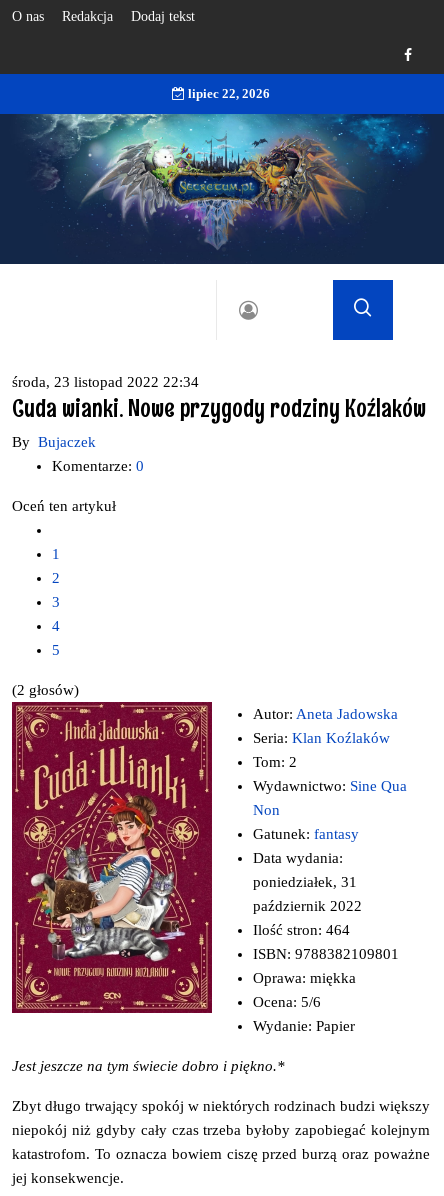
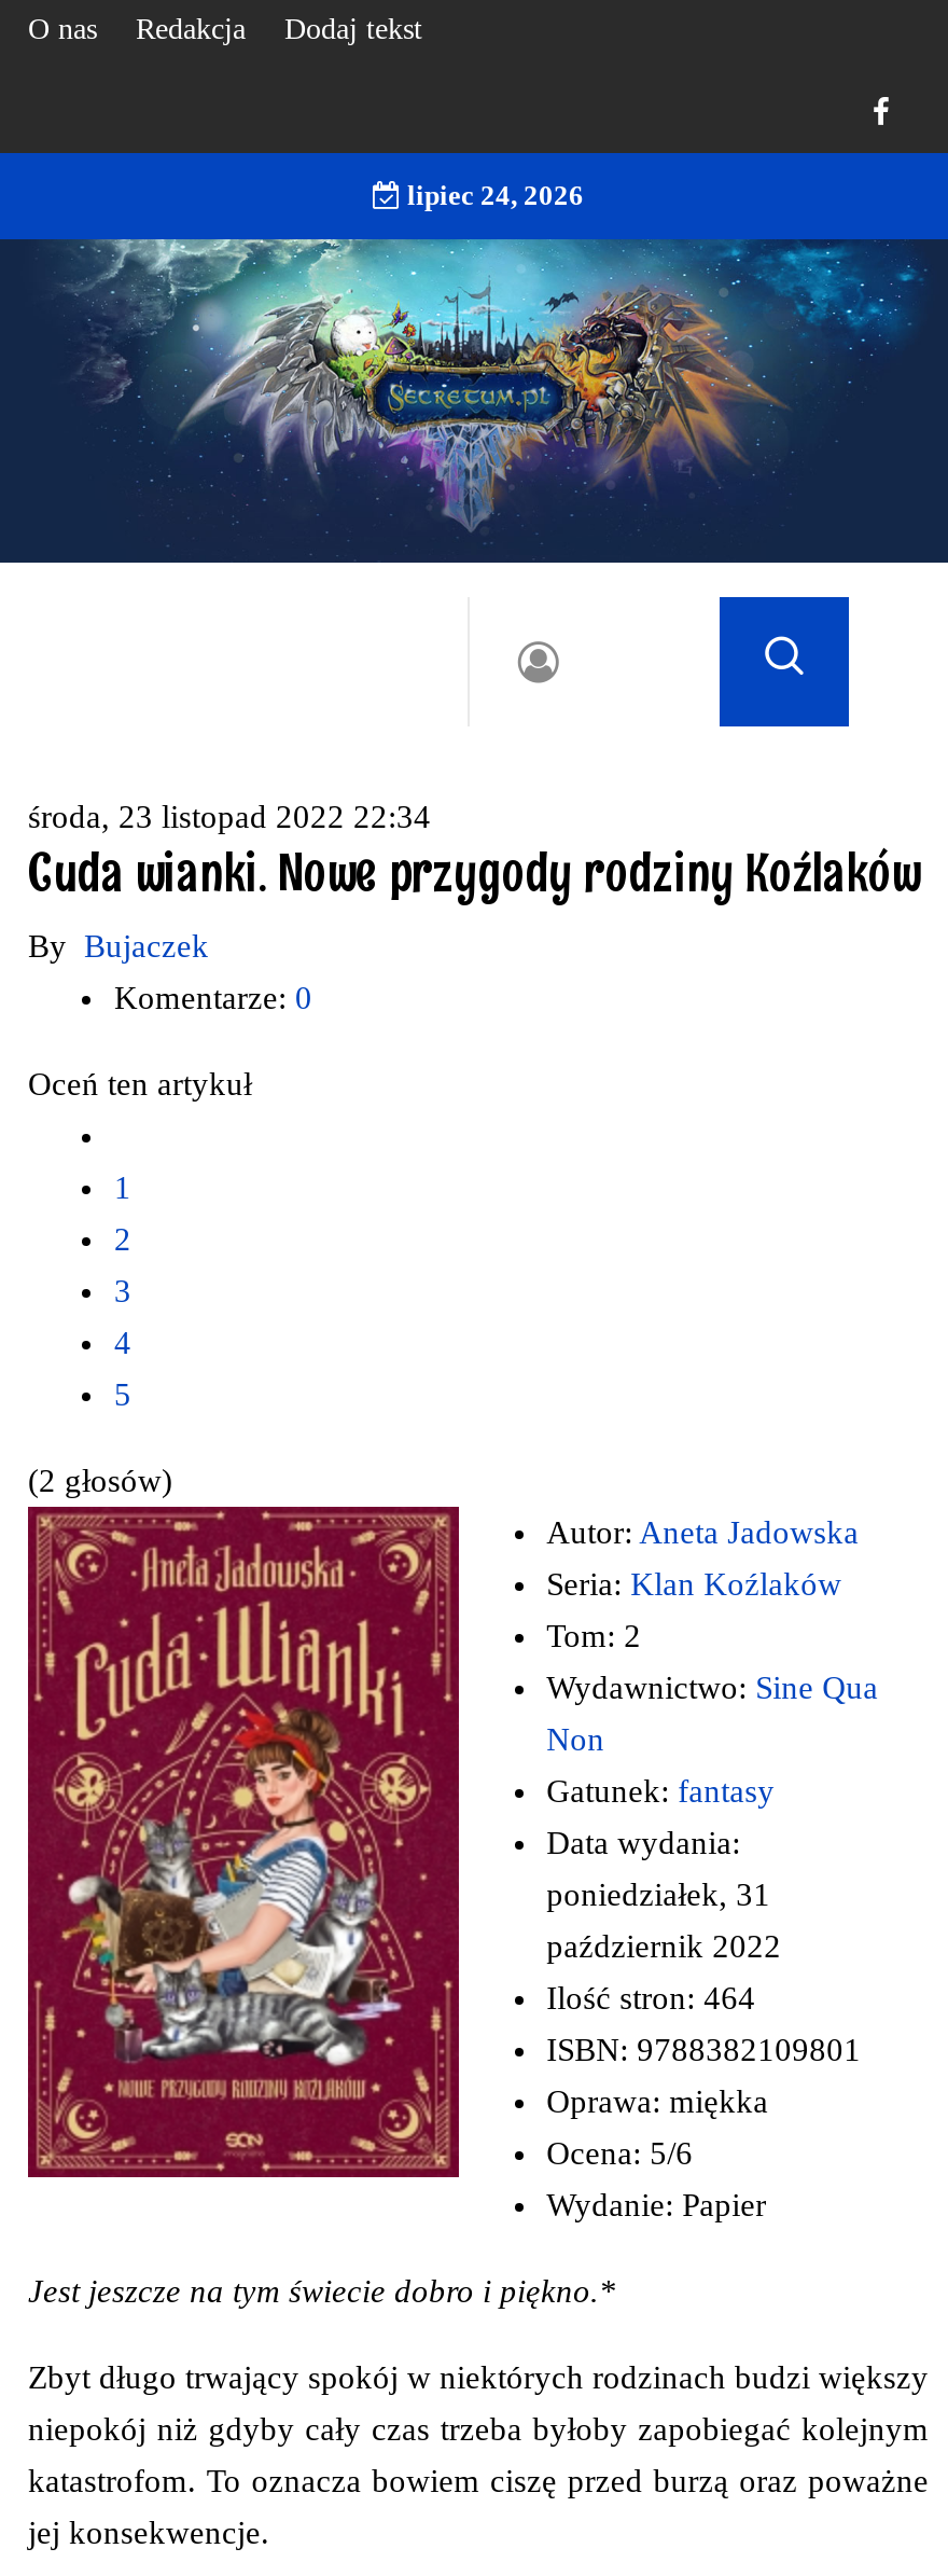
- lipiec 22, 2026
+ lipiec 24, 2026
